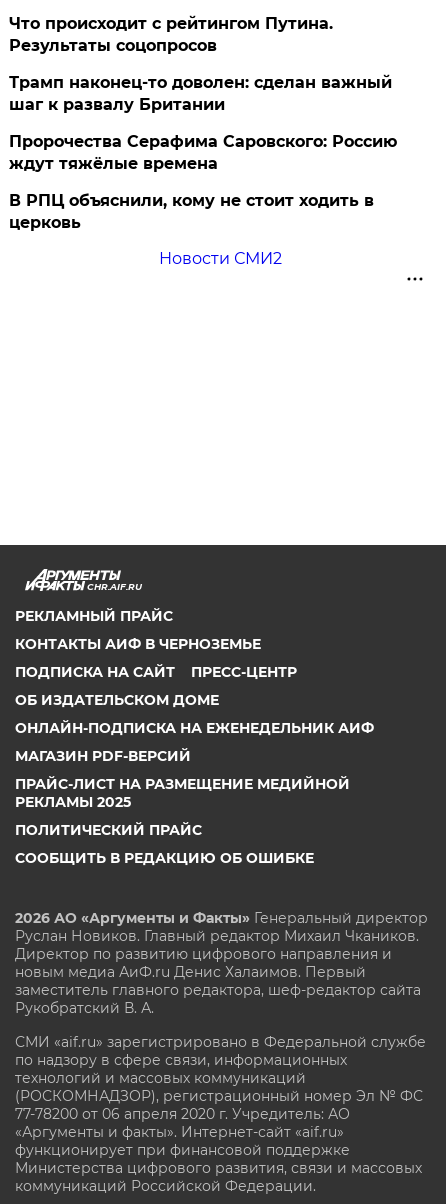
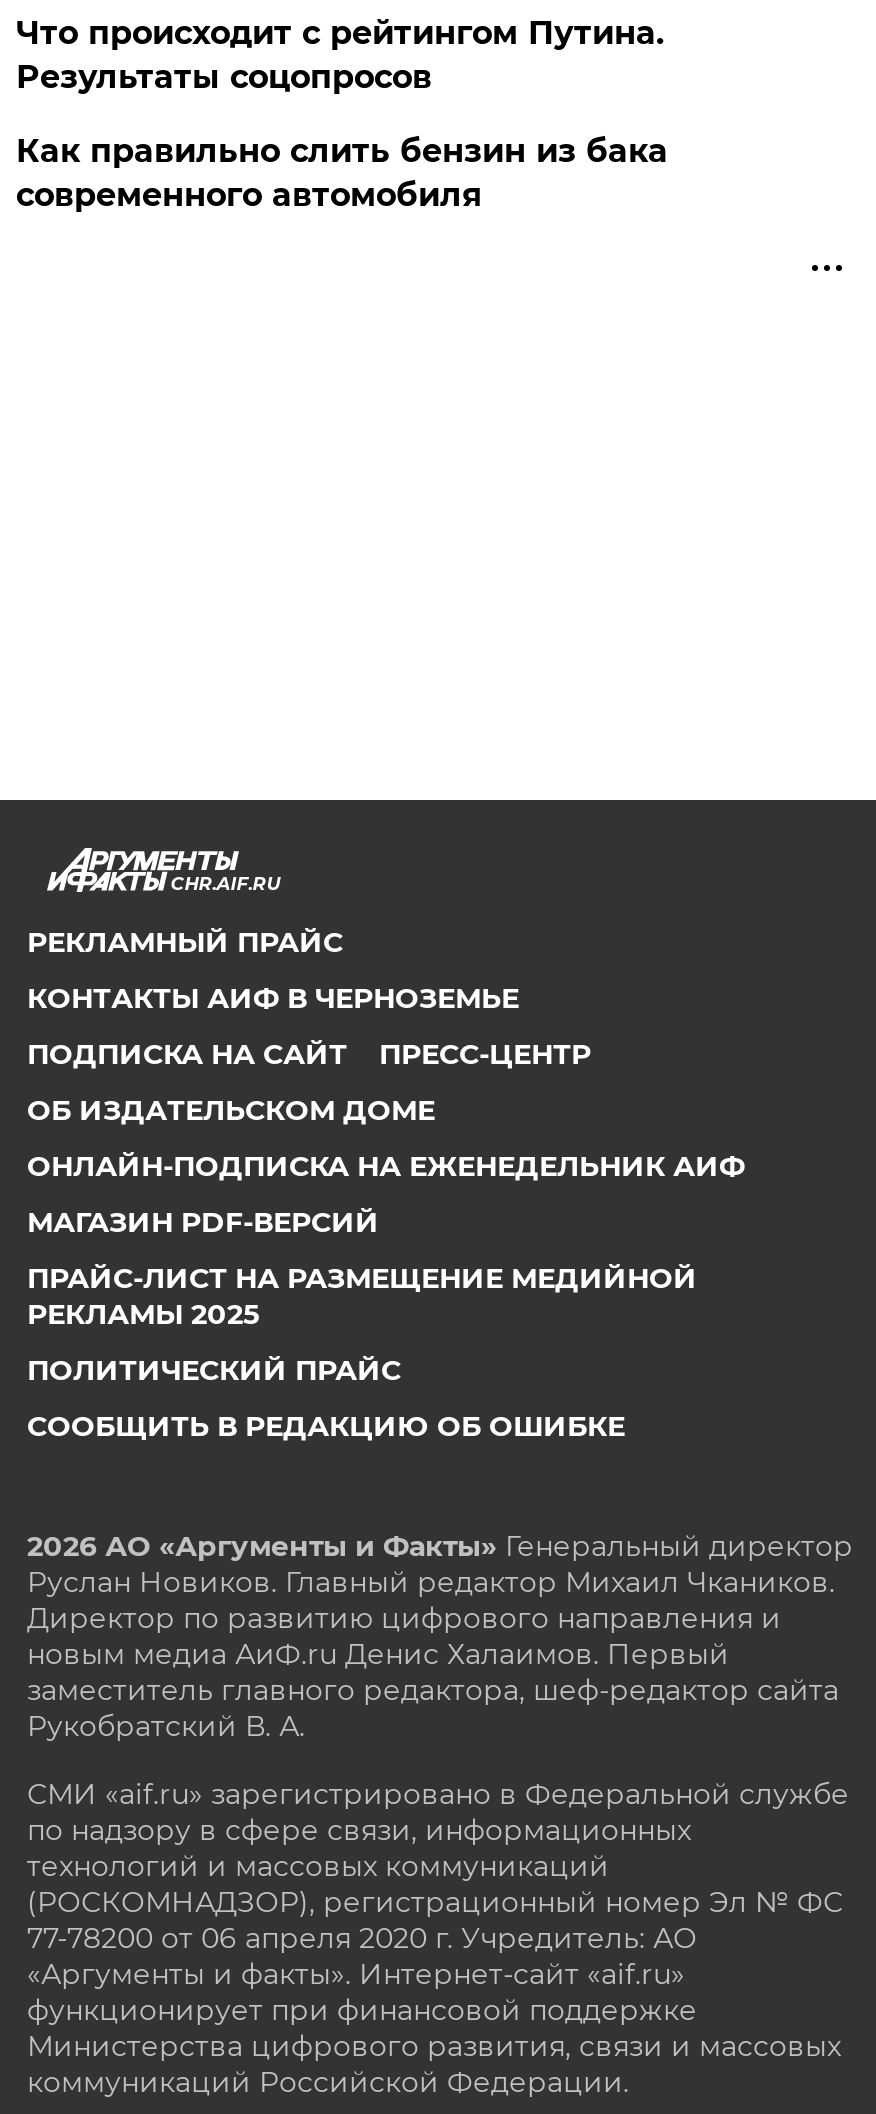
- Трамп наконец-то доволен: сделан важный
- шаг к развалу Британии
- Пророчества Серафима Саровского: Россию
- ждут тяжёлые времена
- В РПЦ объяснили, кому не стоит ходить в
- церковь
- Новости СМИ2
+ Как правильно слить бензин из бака
+ современного автомобиля
